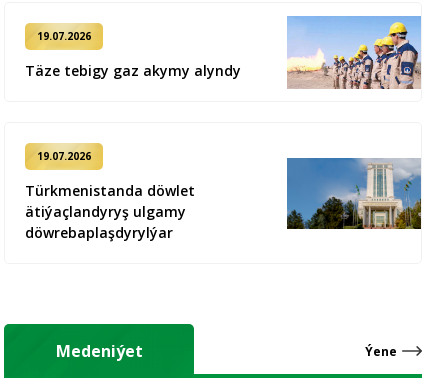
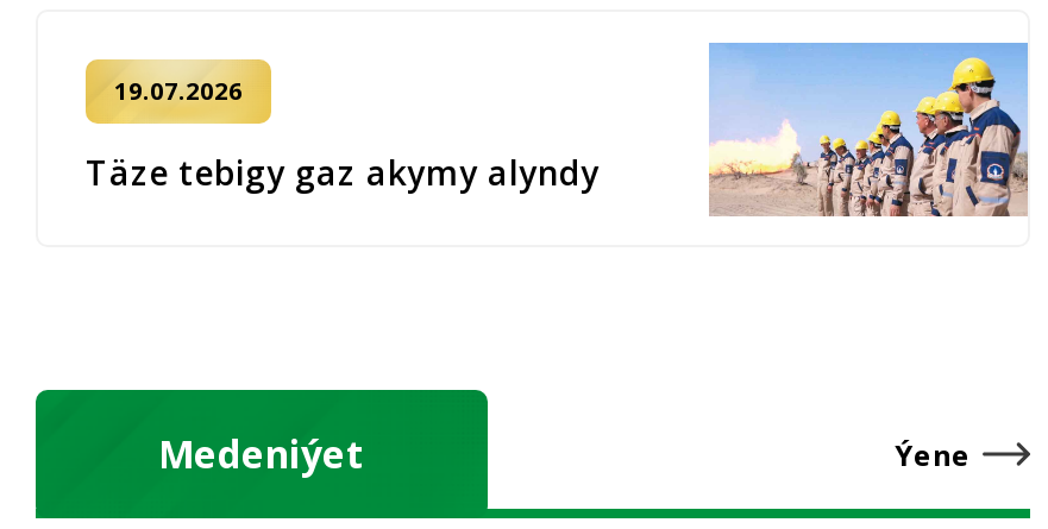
- 19.07.2026
- Türkmenistanda döwlet
- ätiýaçlandyryş ulgamy
- döwrebaplaşdyrylýar

- [image]
